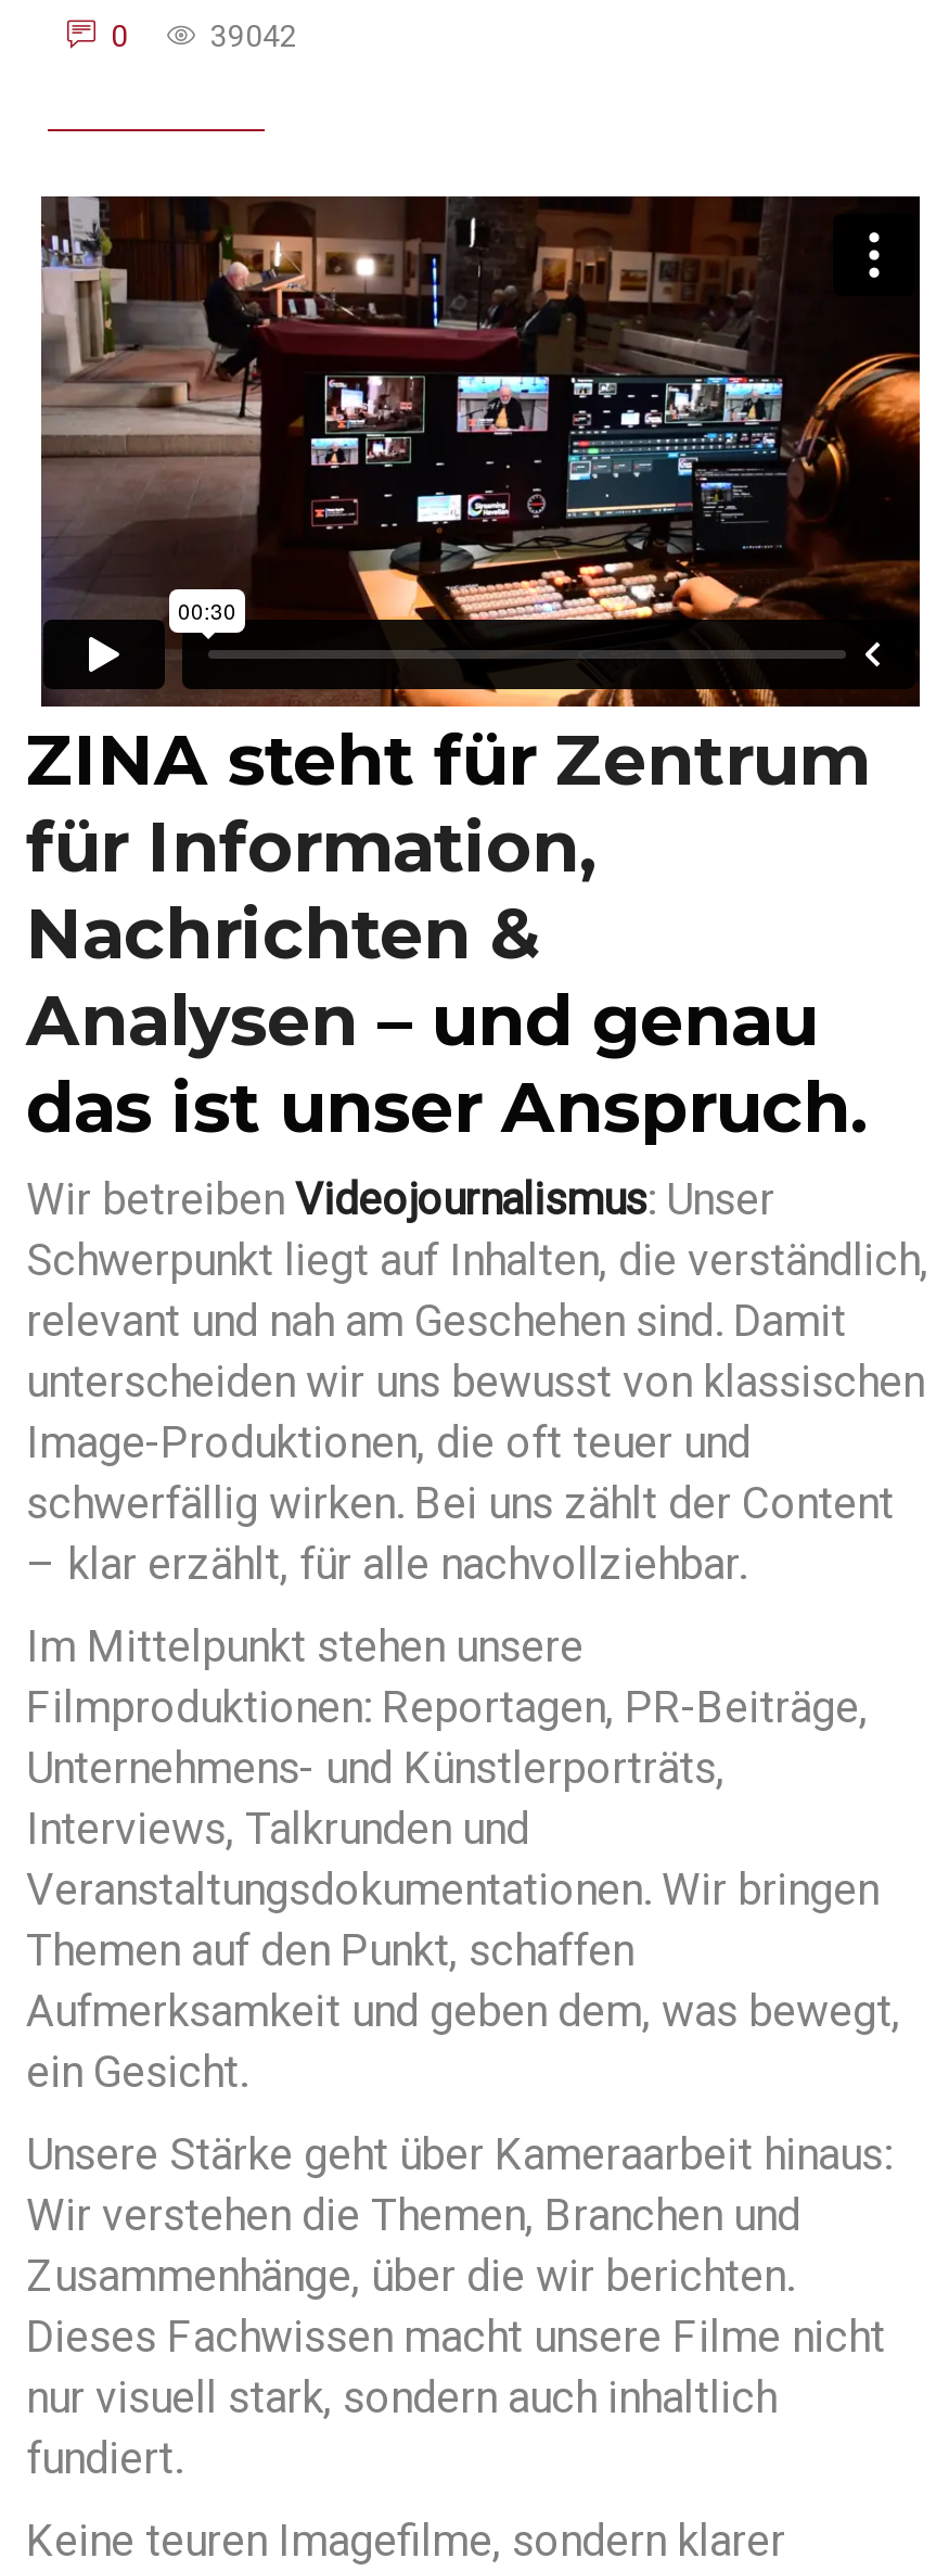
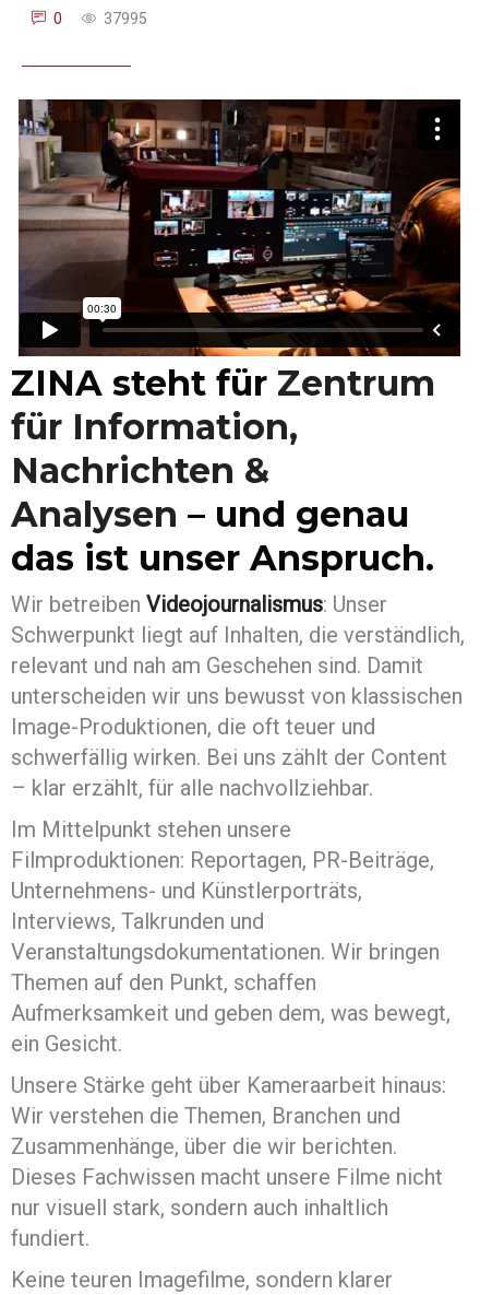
- 39042
+ 37995
